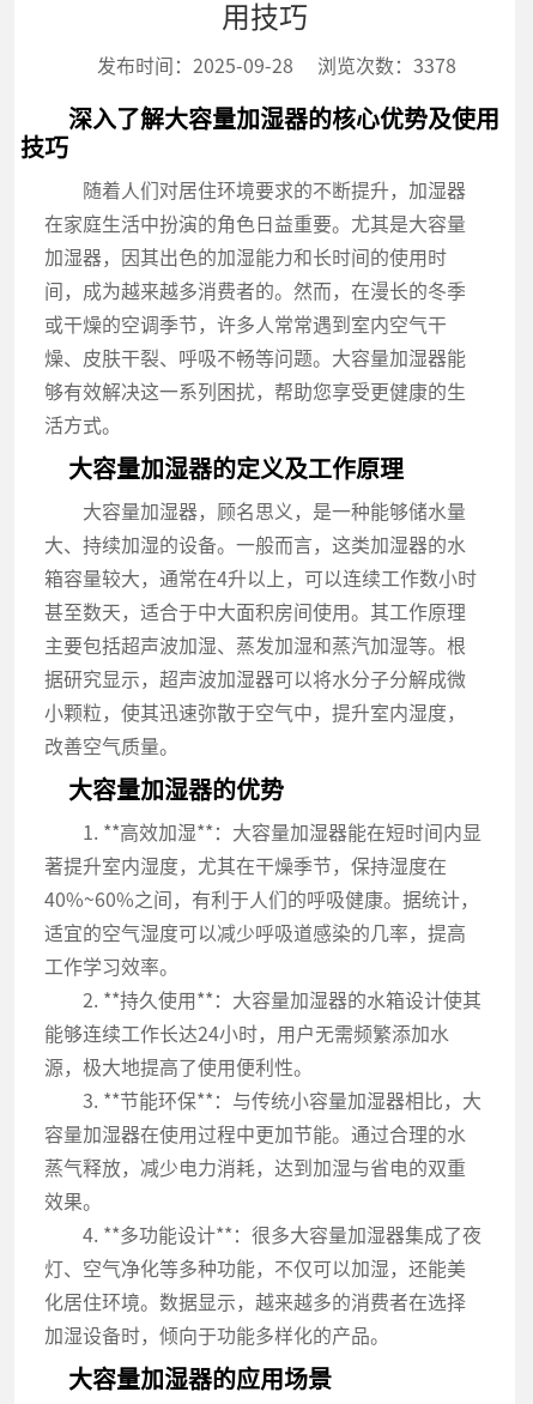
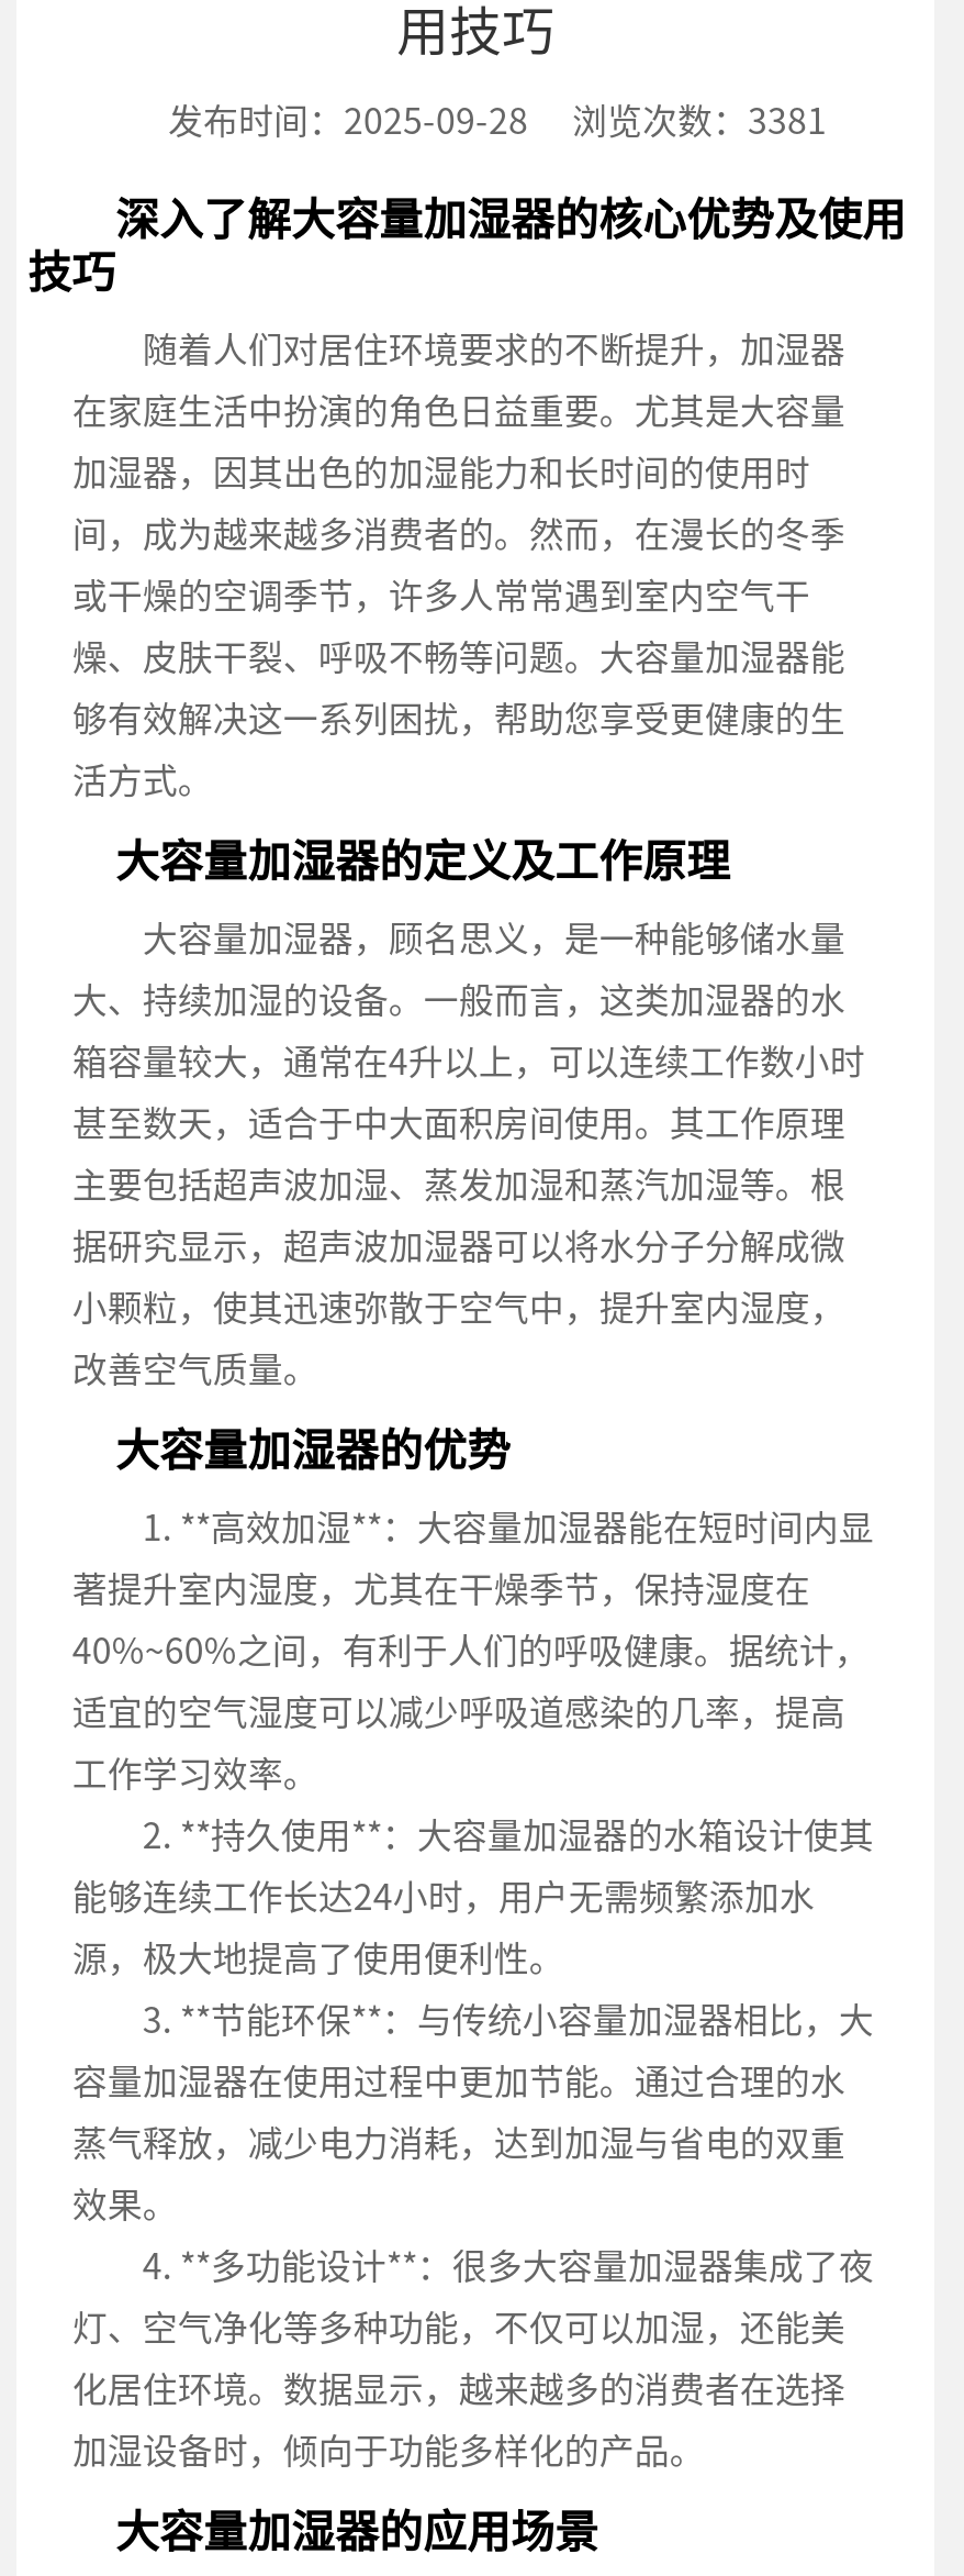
- 发布时间：2025-09-28 浏览次数：3378
+ 发布时间：2025-09-28 浏览次数：3381
